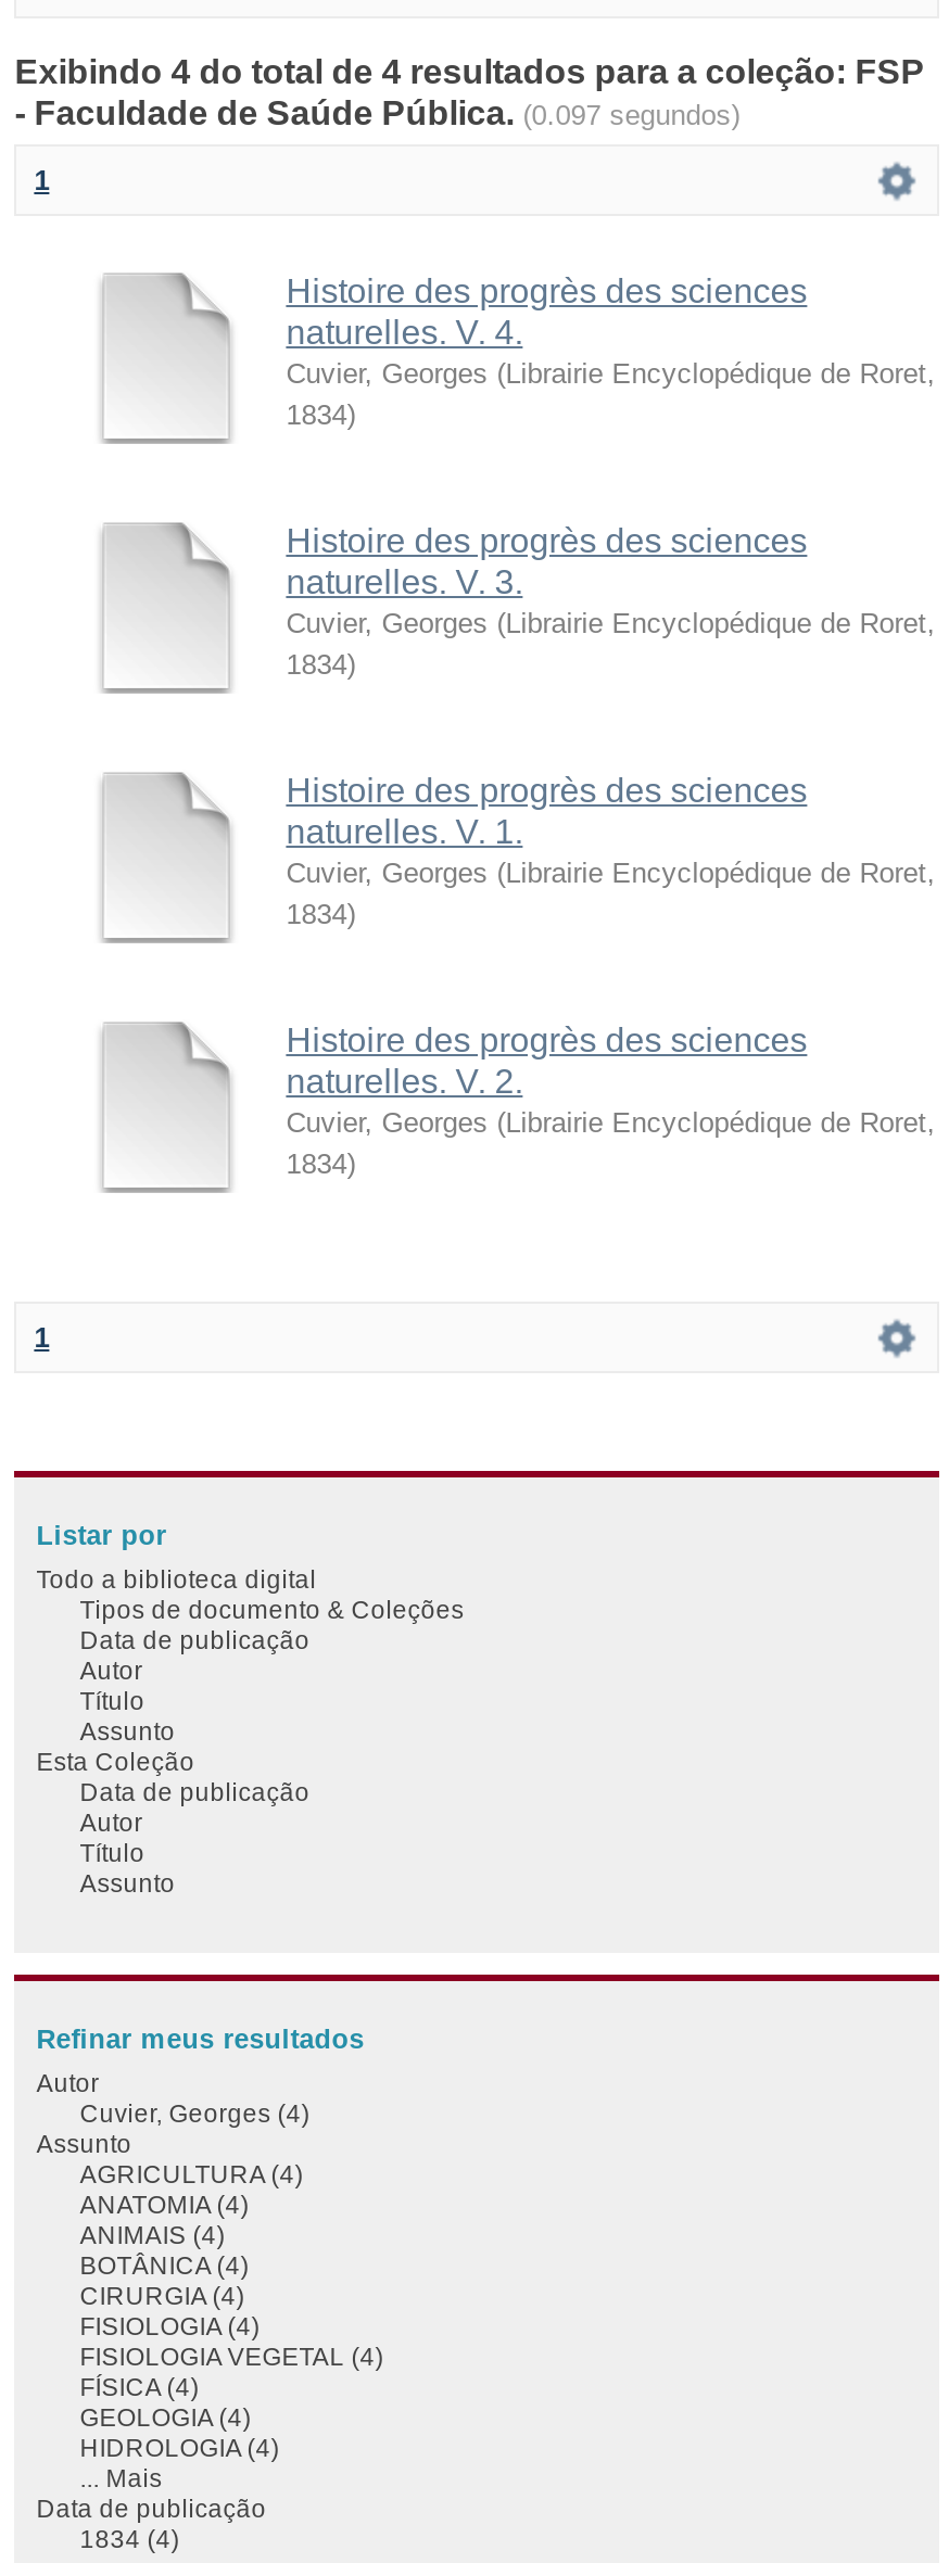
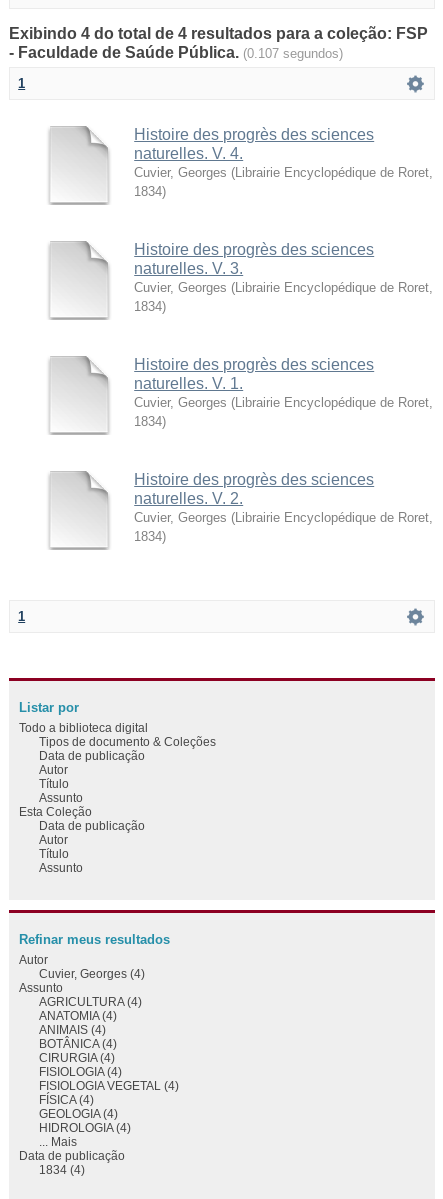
- - Faculdade de Saúde Pública. (0.097 segundos)
+ - Faculdade de Saúde Pública. (0.107 segundos)
